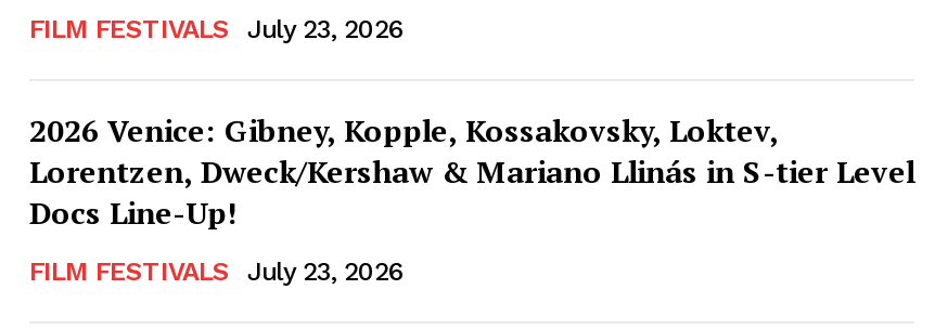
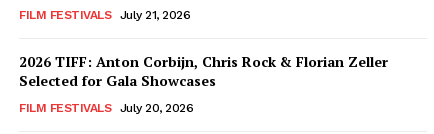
- FILM FESTIVALS July 23, 2026
+ FILM FESTIVALS July 21, 2026

- 2026 Venice: Gibney, Kopple, Kossakovsky, Loktev,
- Lorentzen, Dweck/Kershaw & Mariano Llinás in S-tier Level
- Docs Line-Up!
+ 2026 TIFF: Anton Corbijn, Chris Rock & Florian Zeller
+ Selected for Gala Showcases

- FILM FESTIVALS July 23, 2026
+ FILM FESTIVALS July 20, 2026
